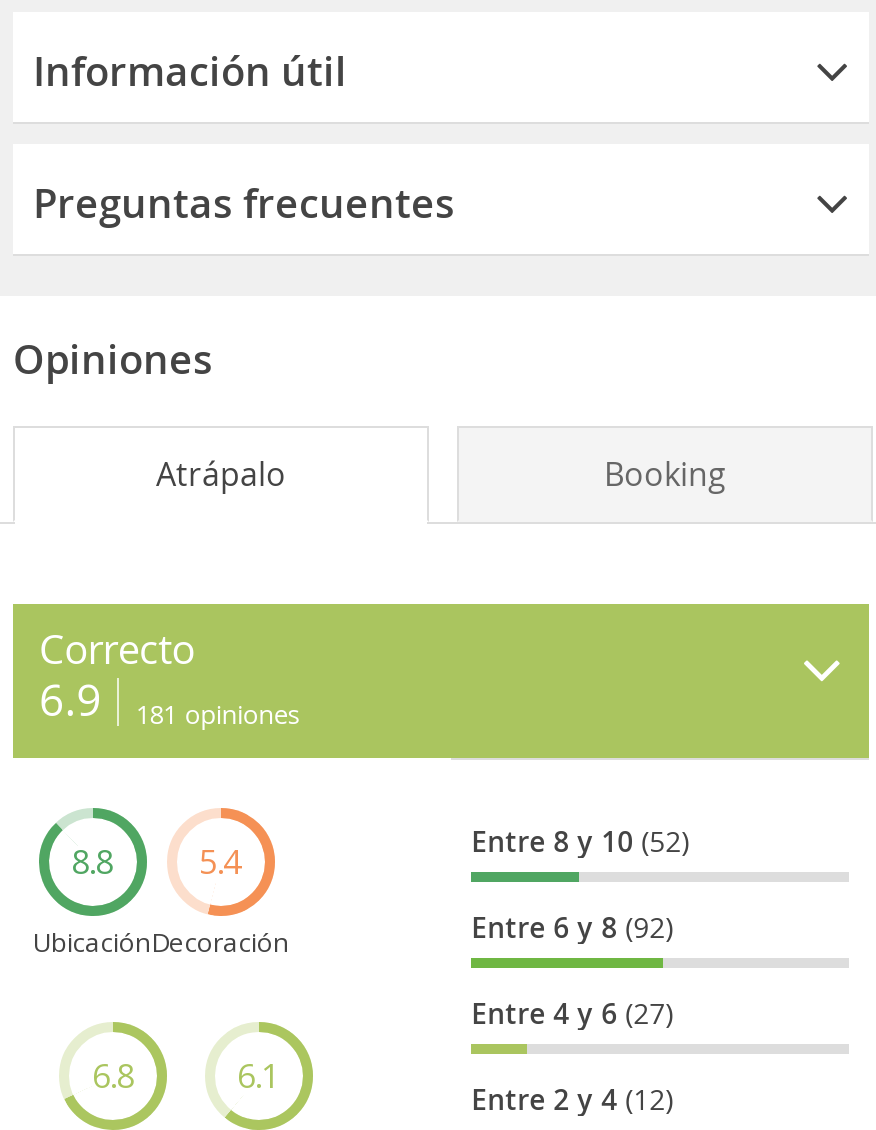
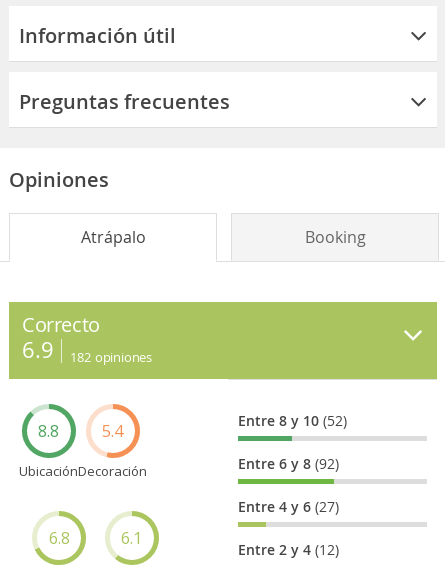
- 6.9 181 opiniones
+ 6.9 182 opiniones
